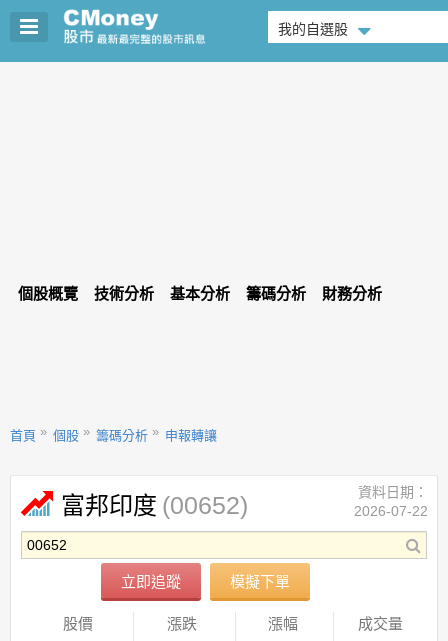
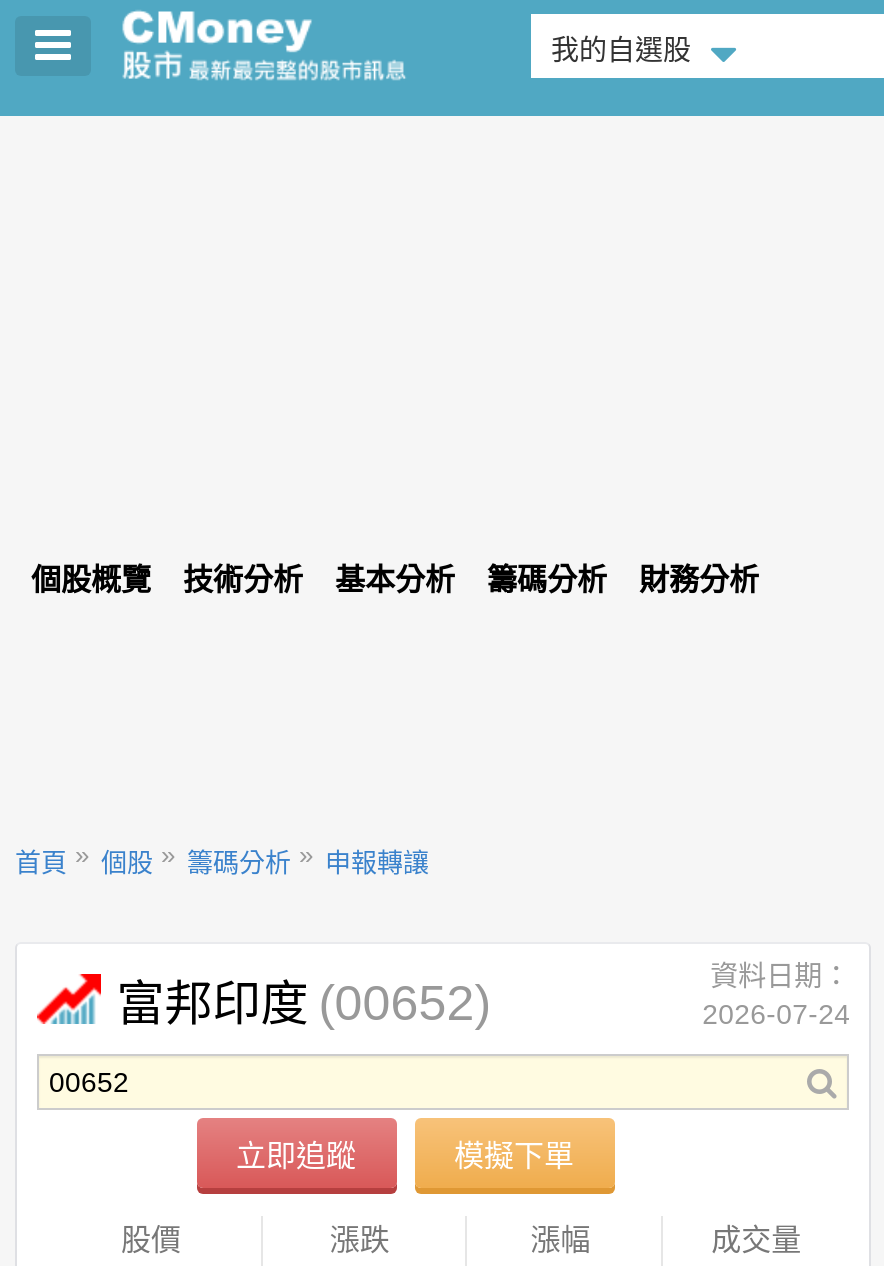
- 2026-07-22
+ 2026-07-24
